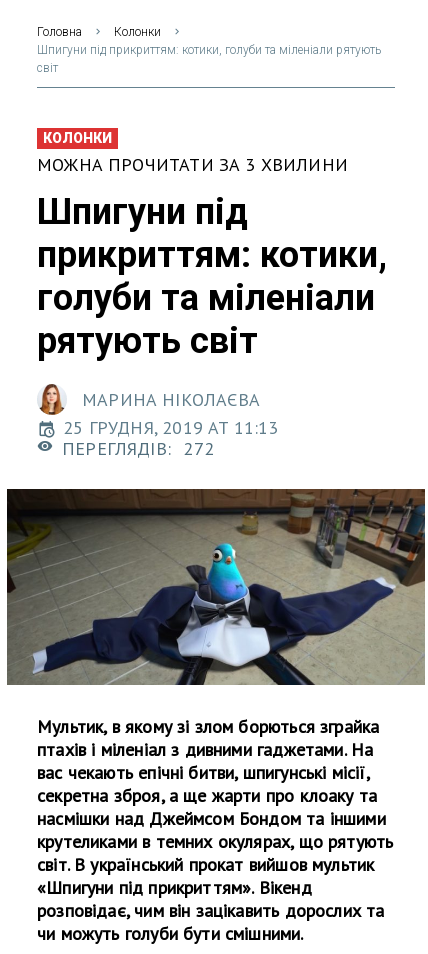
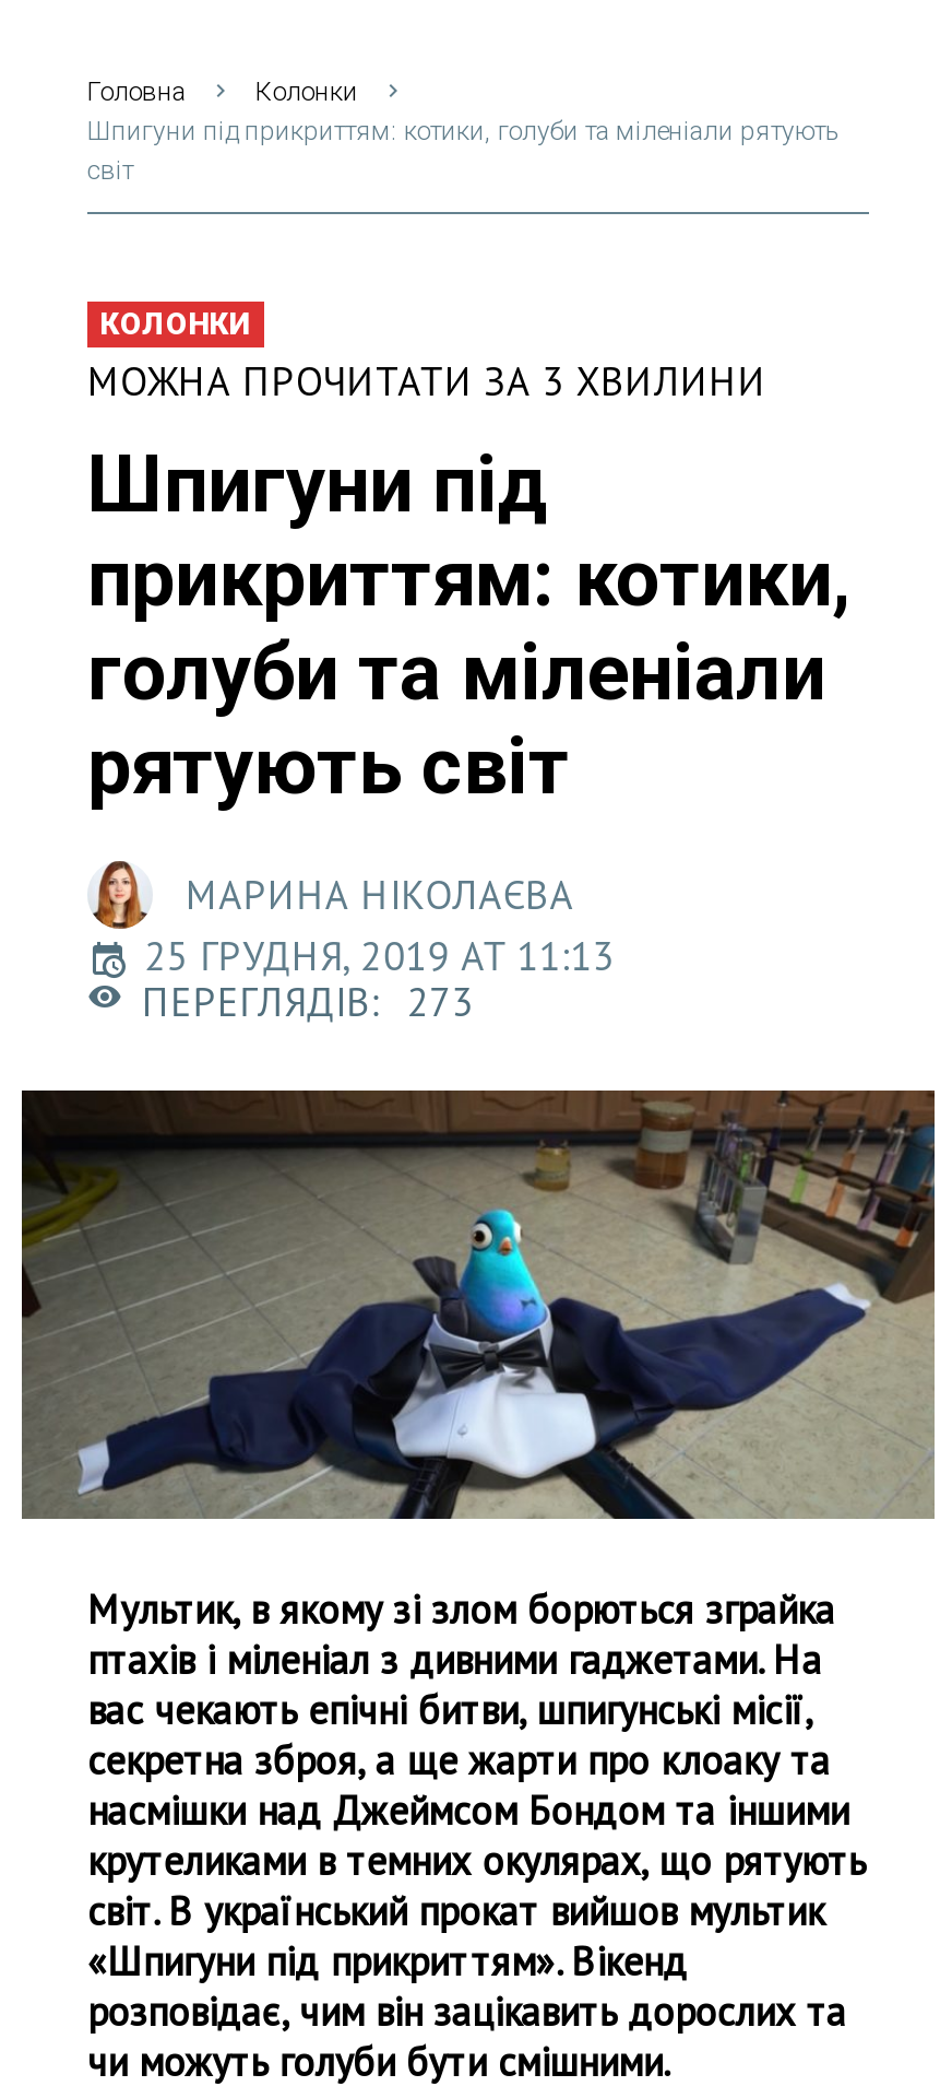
- ПЕРЕГЛЯДІВ: 272
+ ПЕРЕГЛЯДІВ: 273
